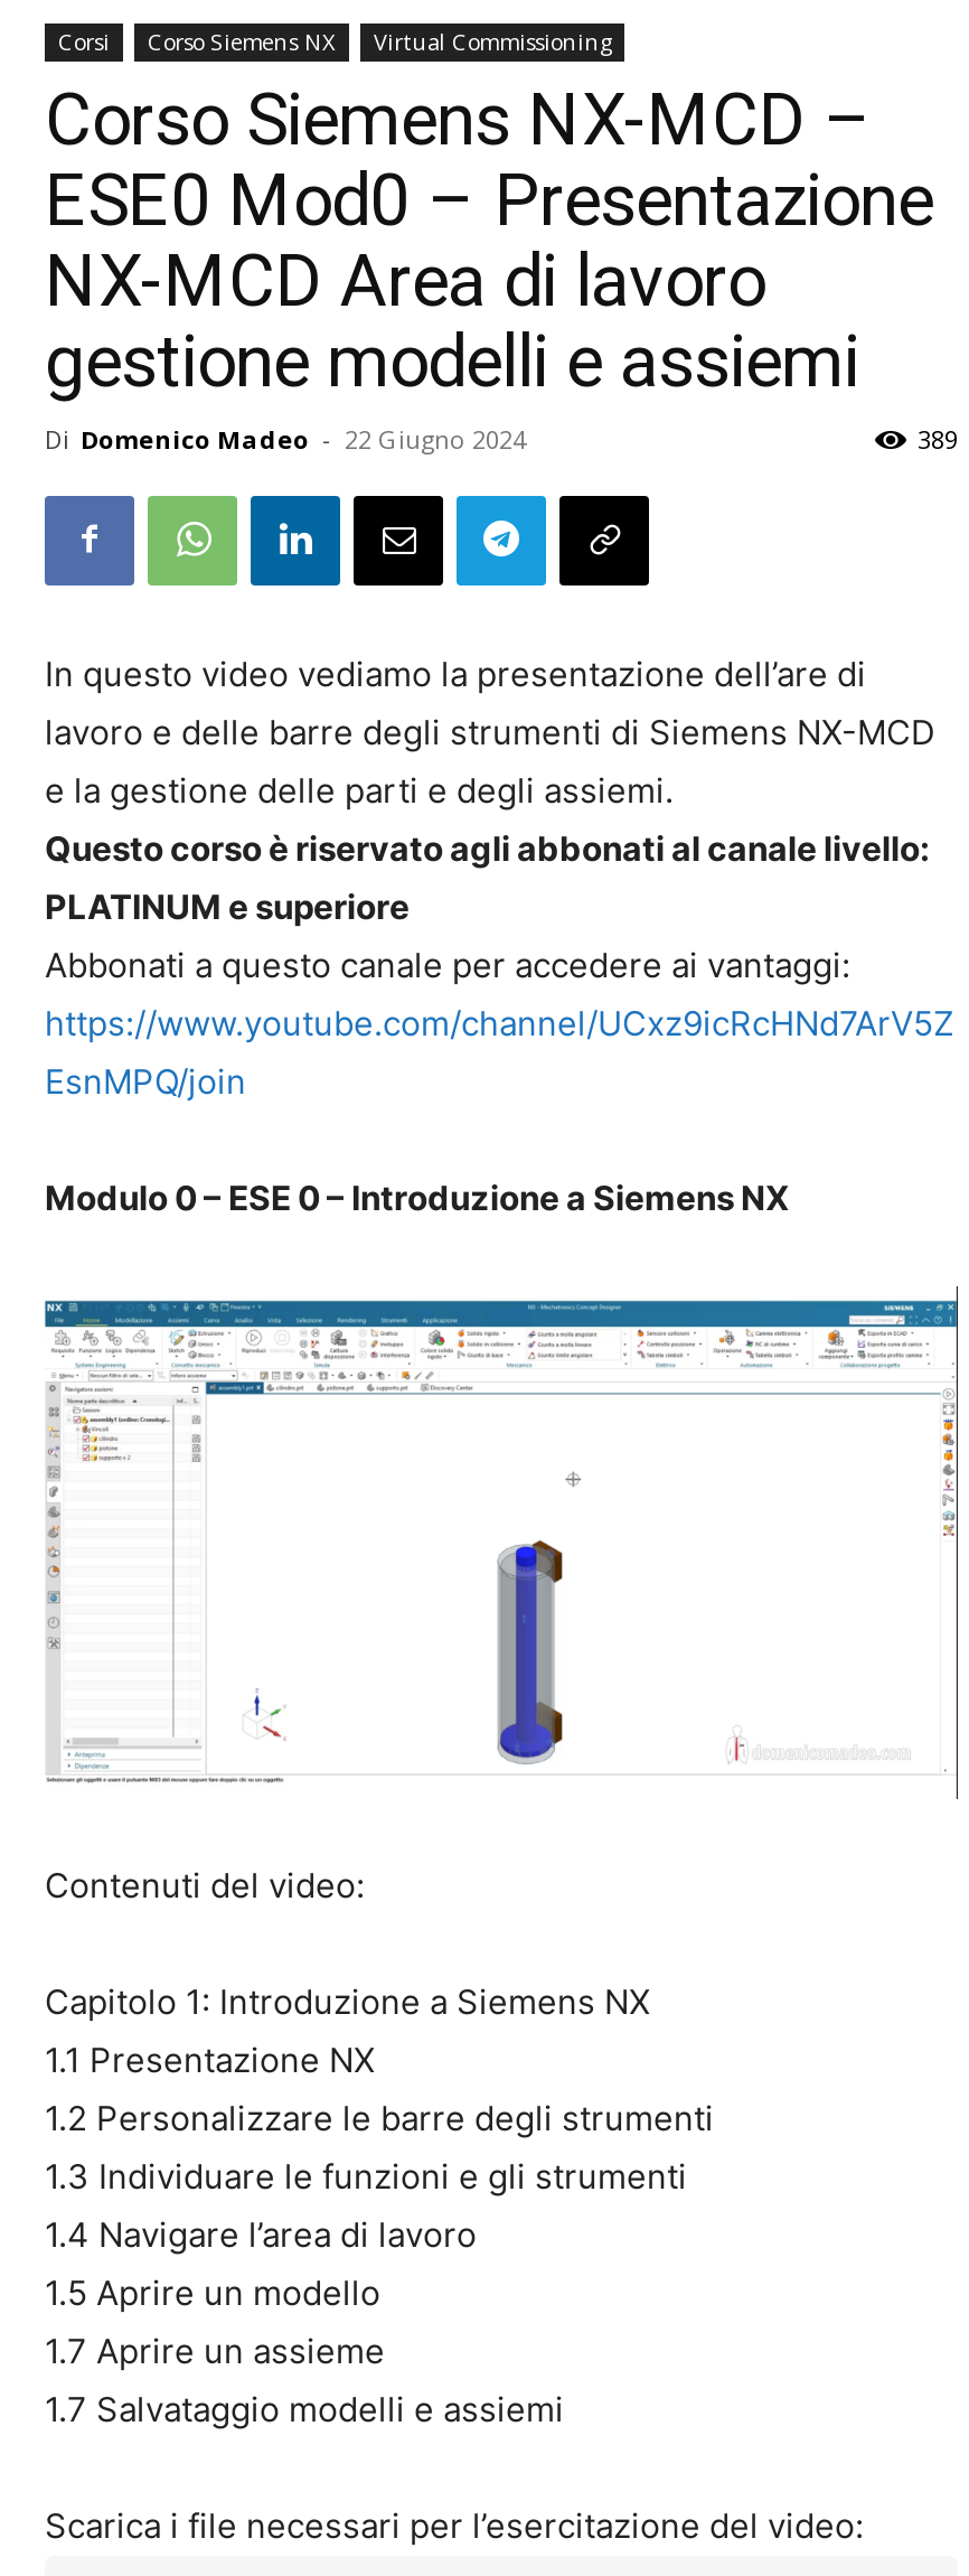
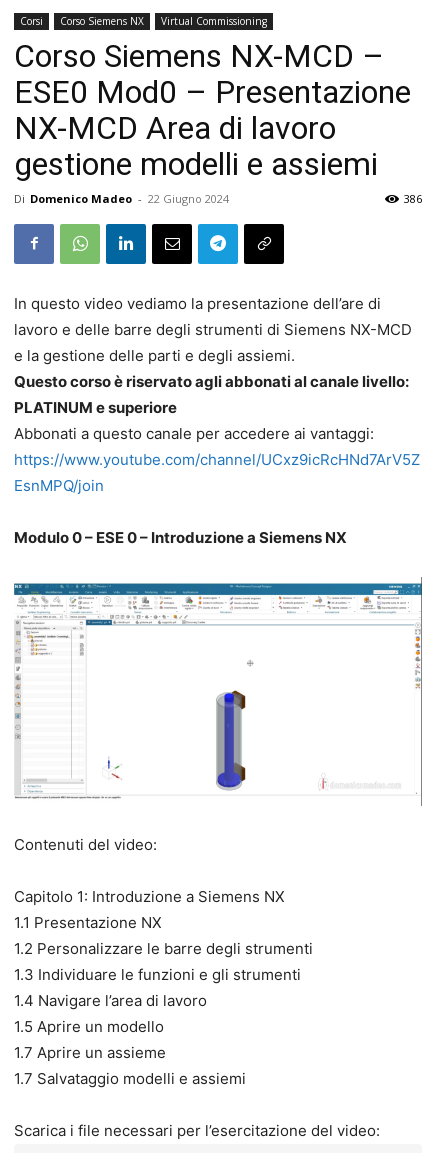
- 389
+ 386
